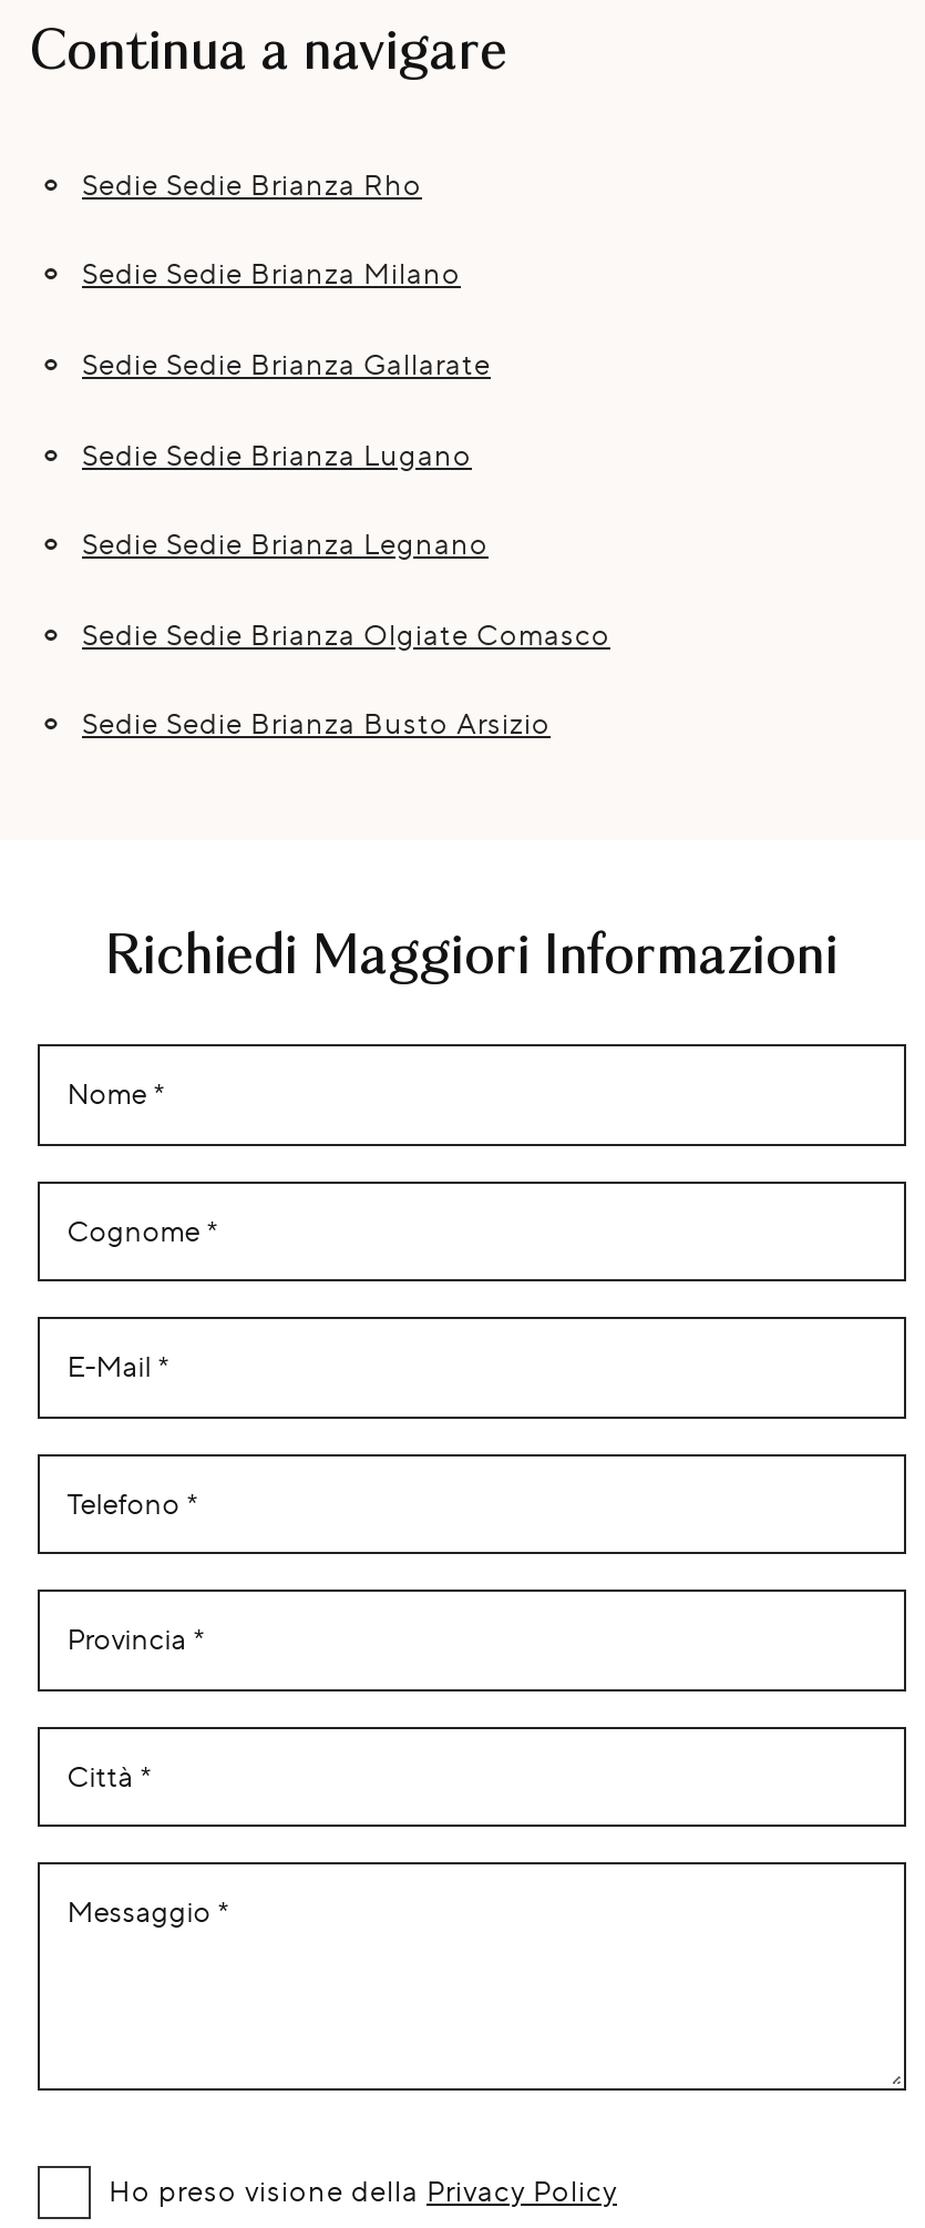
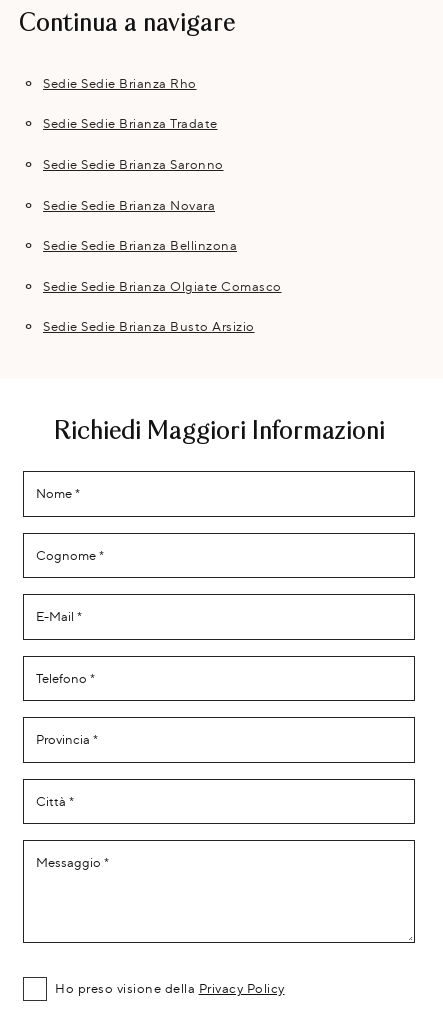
- Sedie Sedie Brianza Milano
+ Sedie Sedie Brianza Tradate

- Sedie Sedie Brianza Gallarate
+ Sedie Sedie Brianza Saronno

- Sedie Sedie Brianza Lugano
+ Sedie Sedie Brianza Novara

- Sedie Sedie Brianza Legnano
+ Sedie Sedie Brianza Bellinzona
